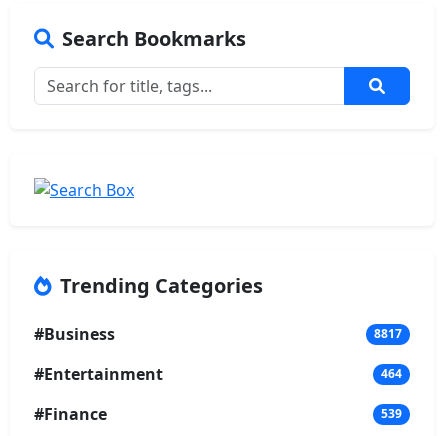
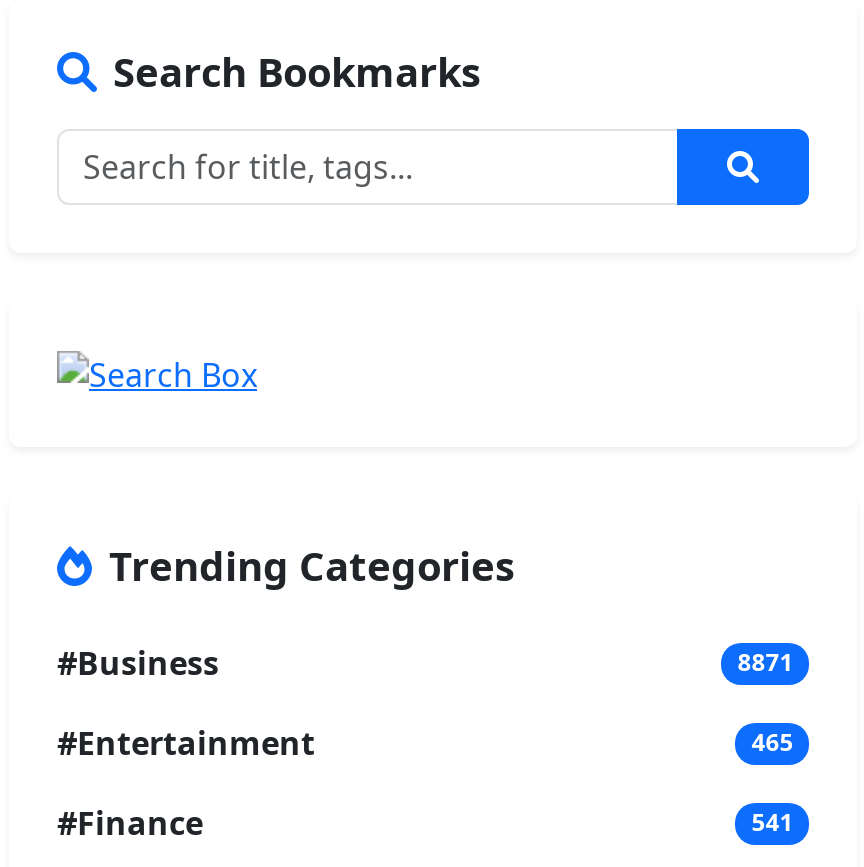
- 8817
+ 8871

- 464
+ 465

- 539
+ 541
